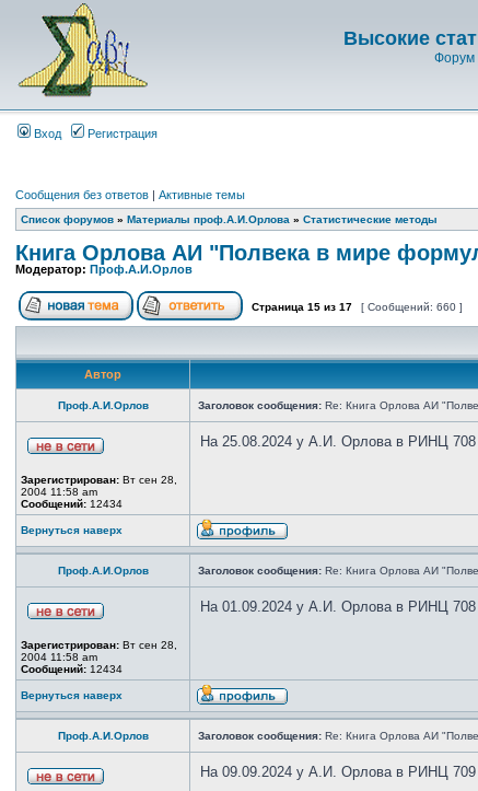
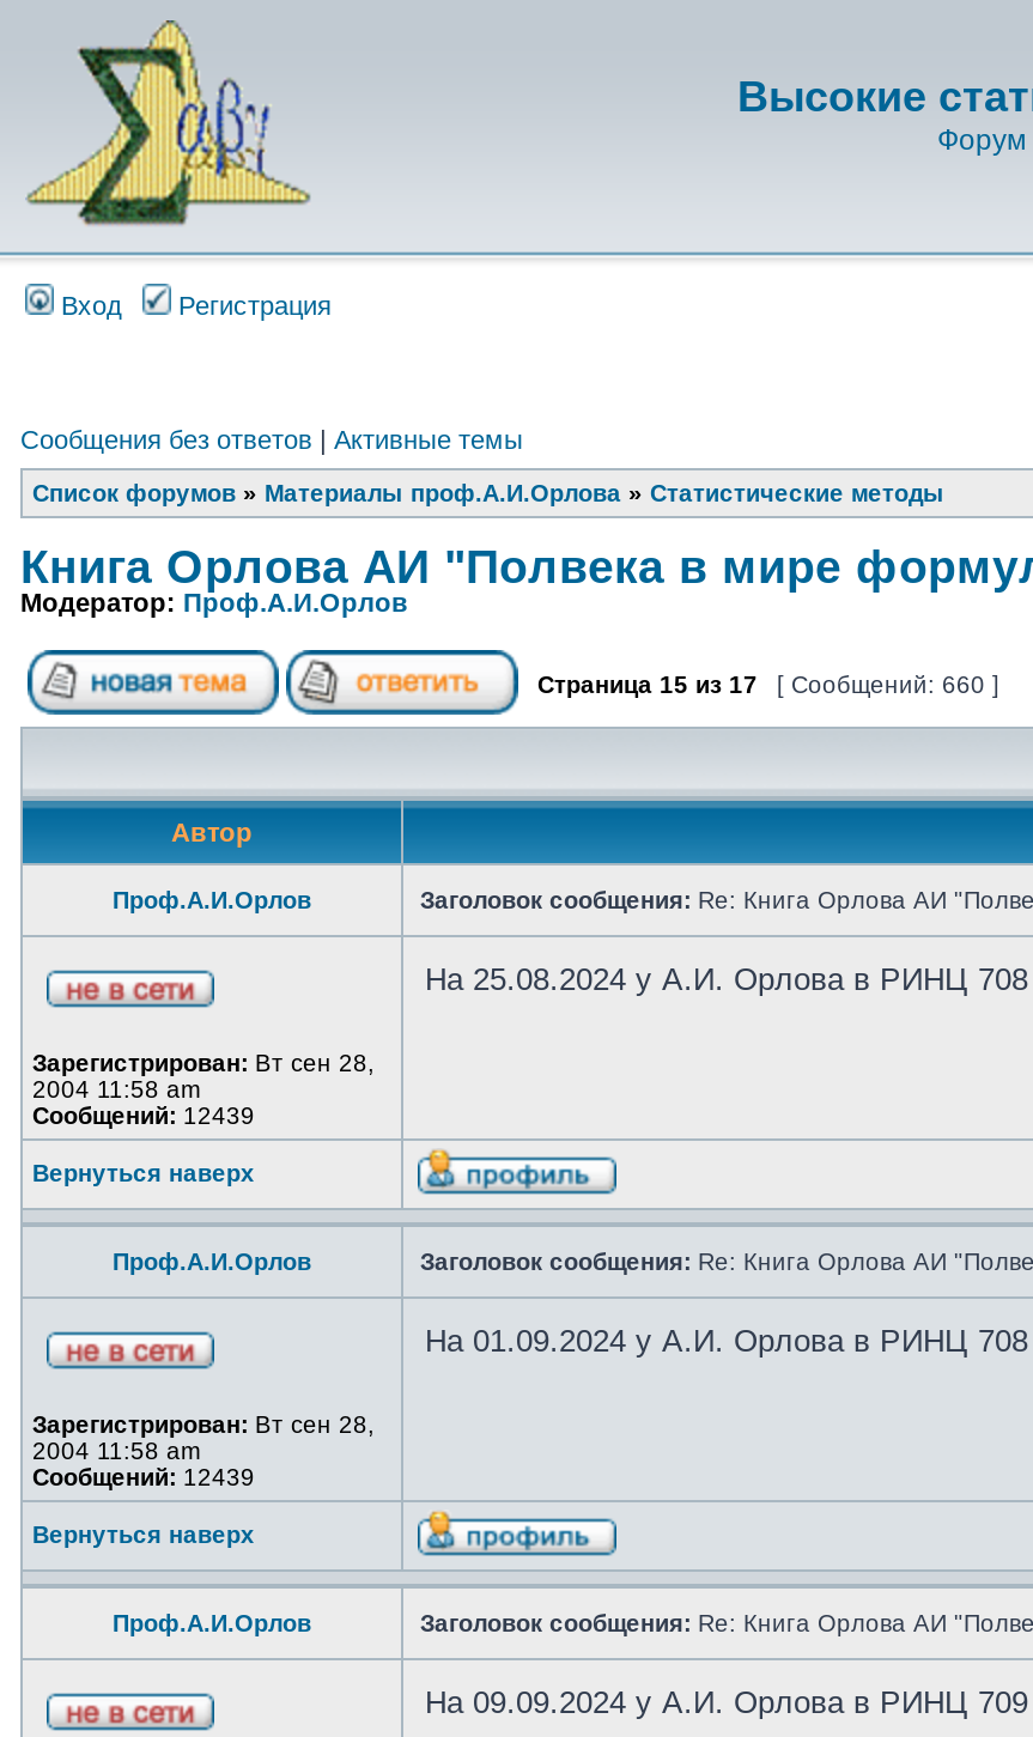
- Сообщений: 12434
+ Сообщений: 12439

- Сообщений: 12434
+ Сообщений: 12439
